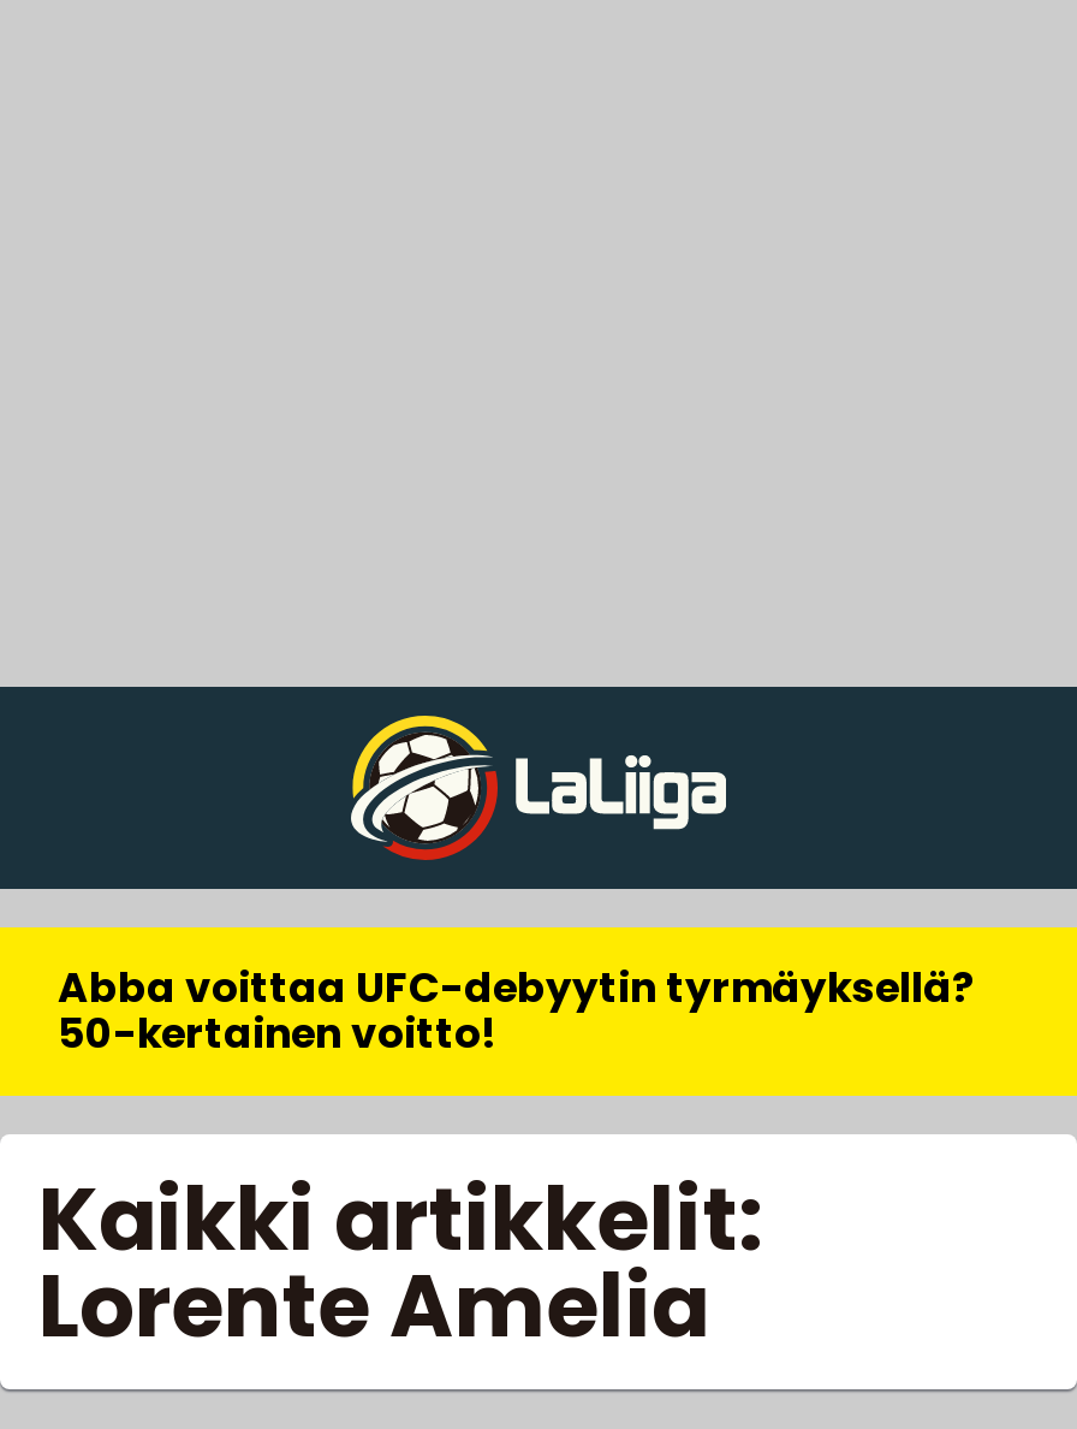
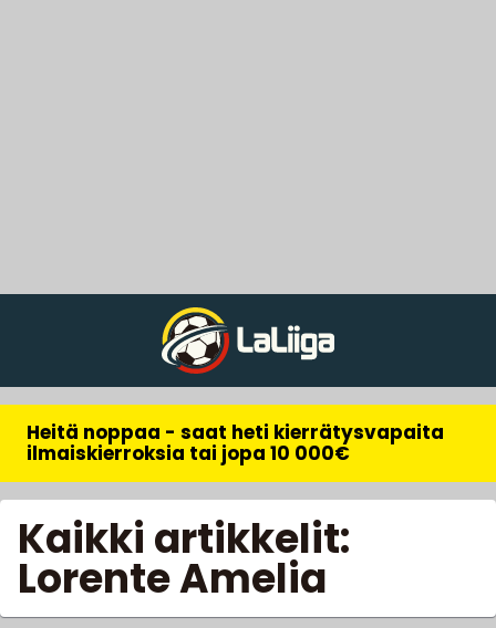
- Abba voittaa UFC-debyytin tyrmäyksellä?
- 50-kertainen voitto!
+ Heitä noppaa - saat heti kierrätysvapaita
+ ilmaiskierroksia tai jopa 10 000€
